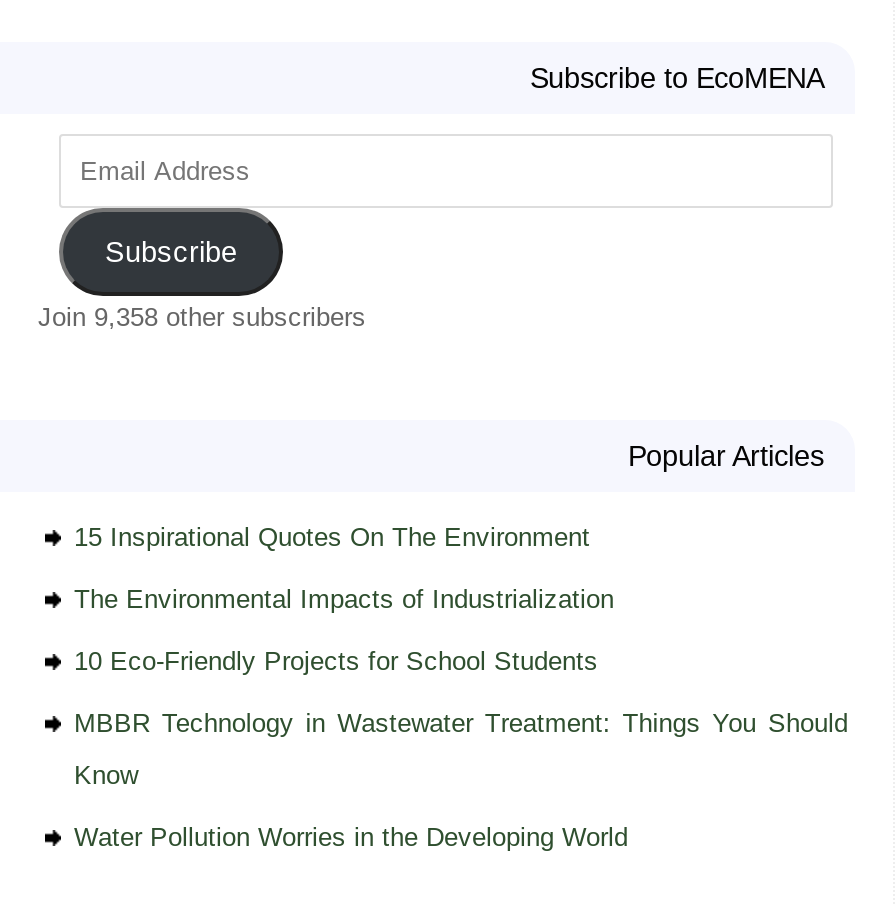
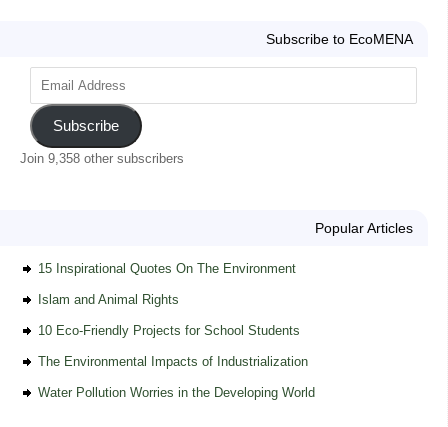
+ Islam and Animal Rights

moved down: The Environmental Impacts of Industrialization

- MBBR Technology in Wastewater Treatment: Things You Should
- Know
